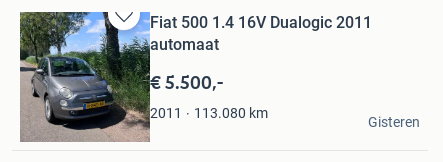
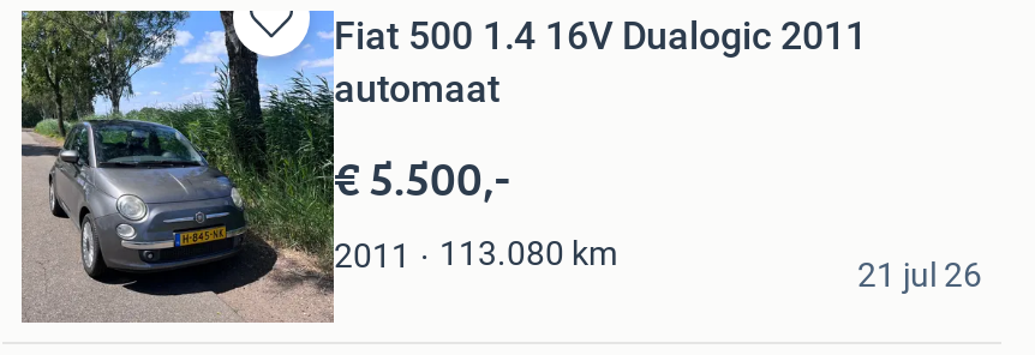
- Gisteren
+ 21 jul 26
